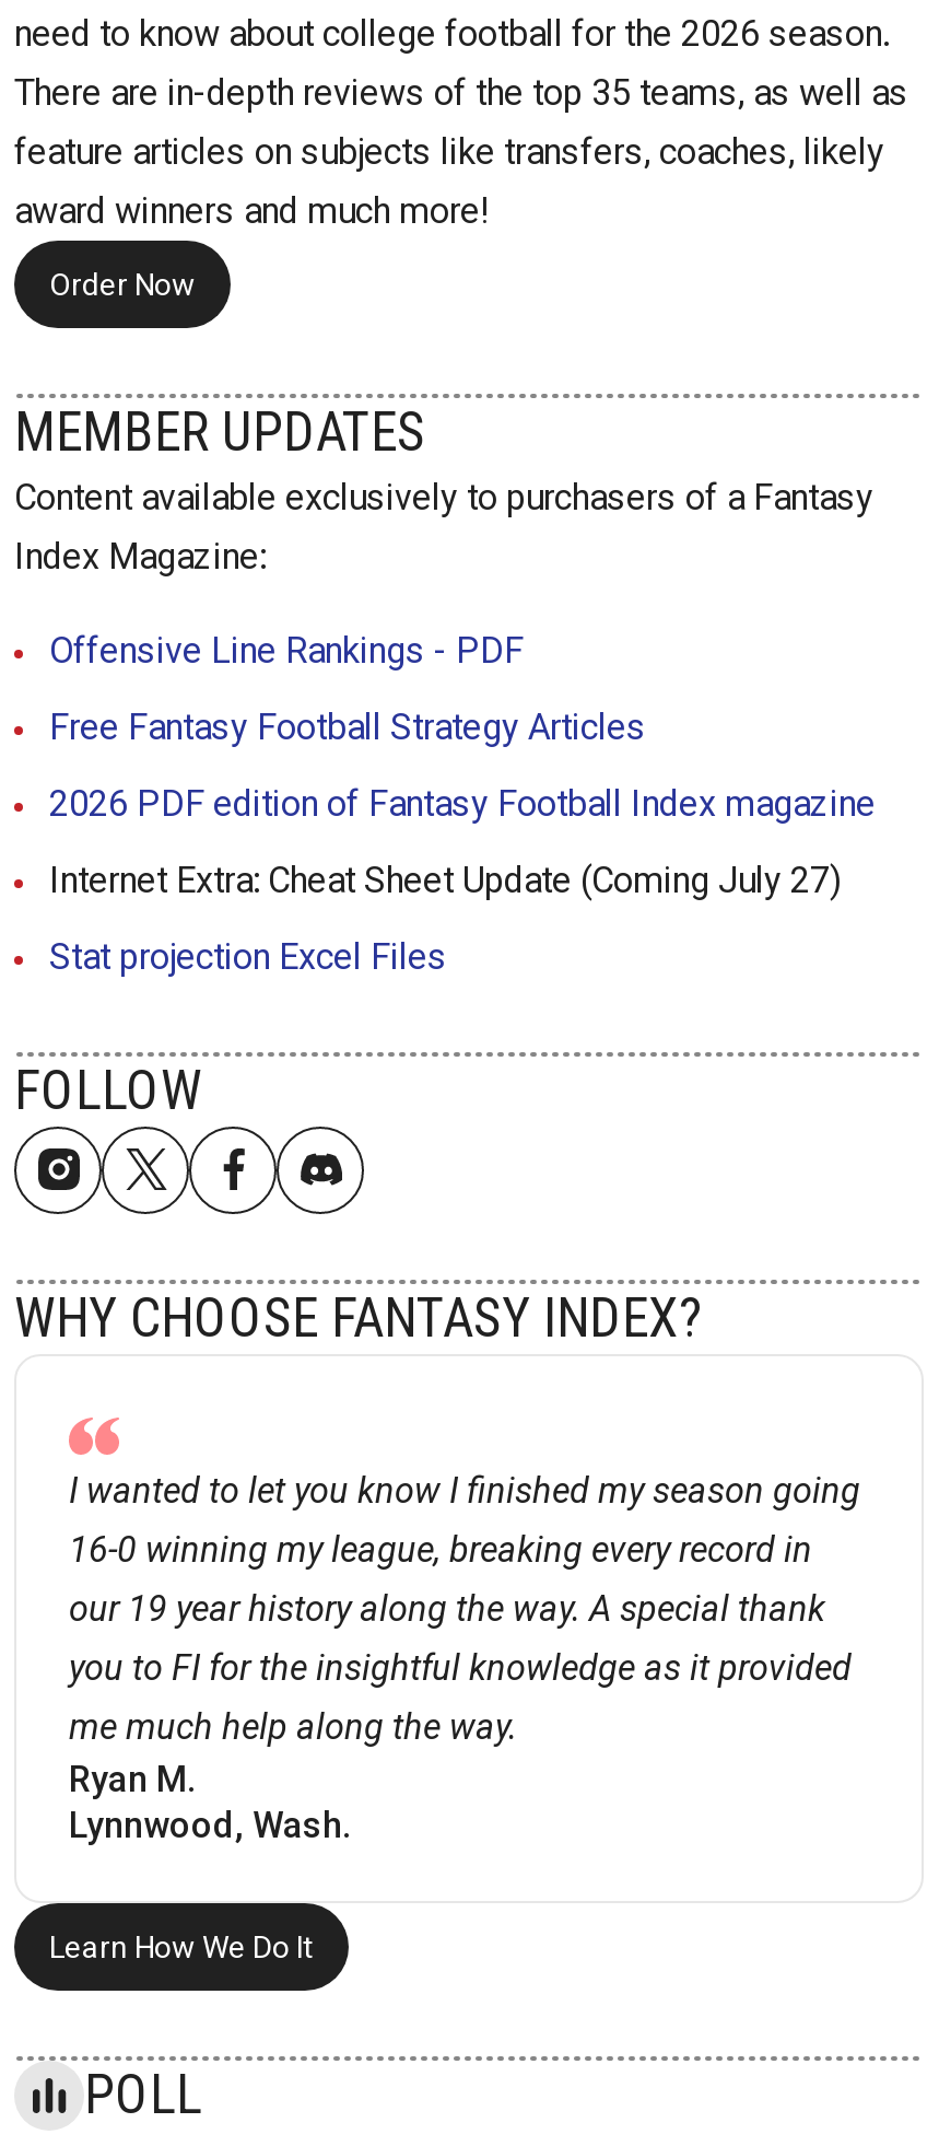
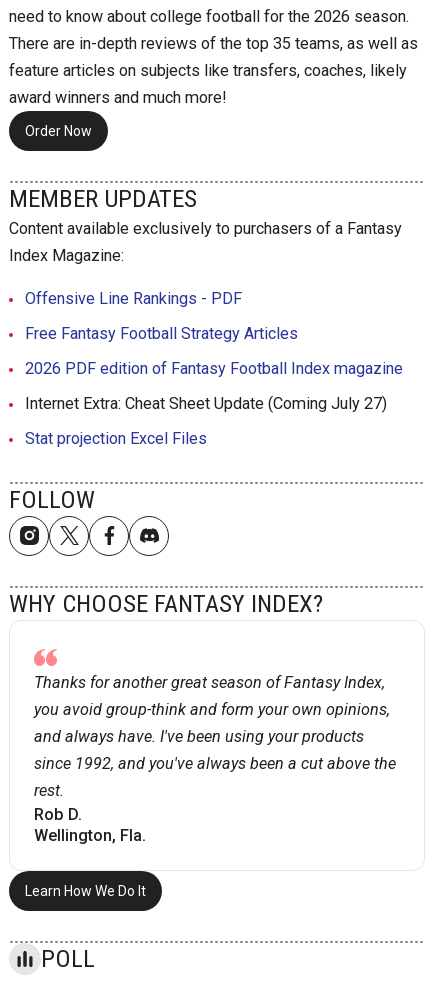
- I wanted to let you know I finished my season going
- 16-0 winning my league, breaking every record in
- our 19 year history along the way. A special thank
- you to FI for the insightful knowledge as it provided
- me much help along the way.
- Ryan M.
- Lynnwood, Wash.
+ Thanks for another great season of Fantasy Index,
+ you avoid group-think and form your own opinions,
+ and always have. I've been using your products
+ since 1992, and you've always been a cut above the
+ rest.
+ Rob D.
+ Wellington, Fla.
